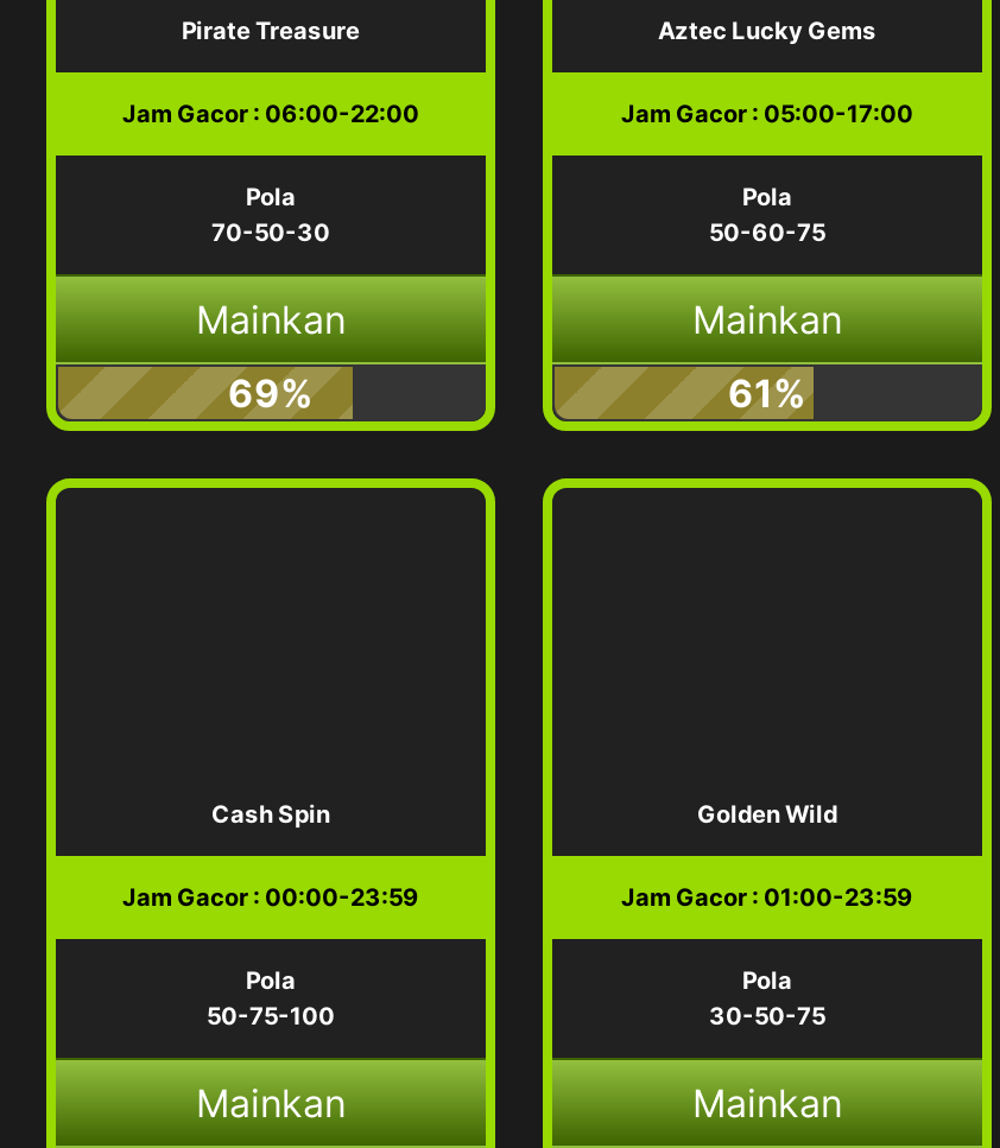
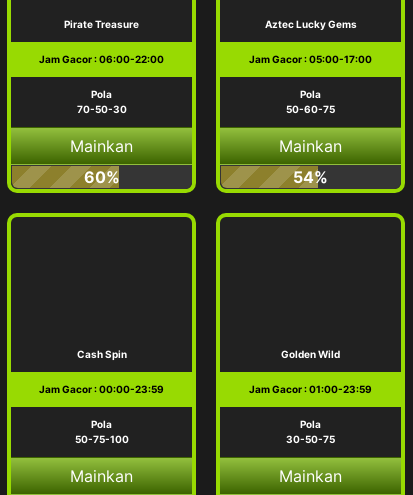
- 69%
+ 60%

- 61%
+ 54%
